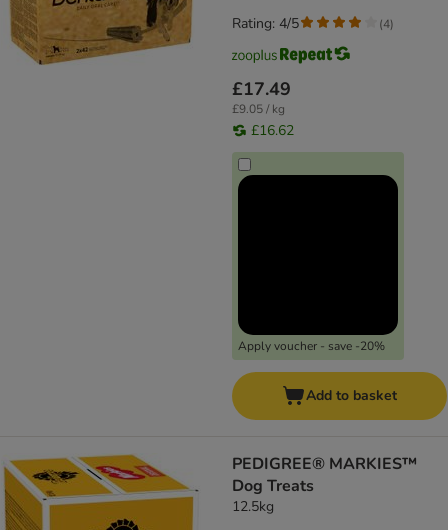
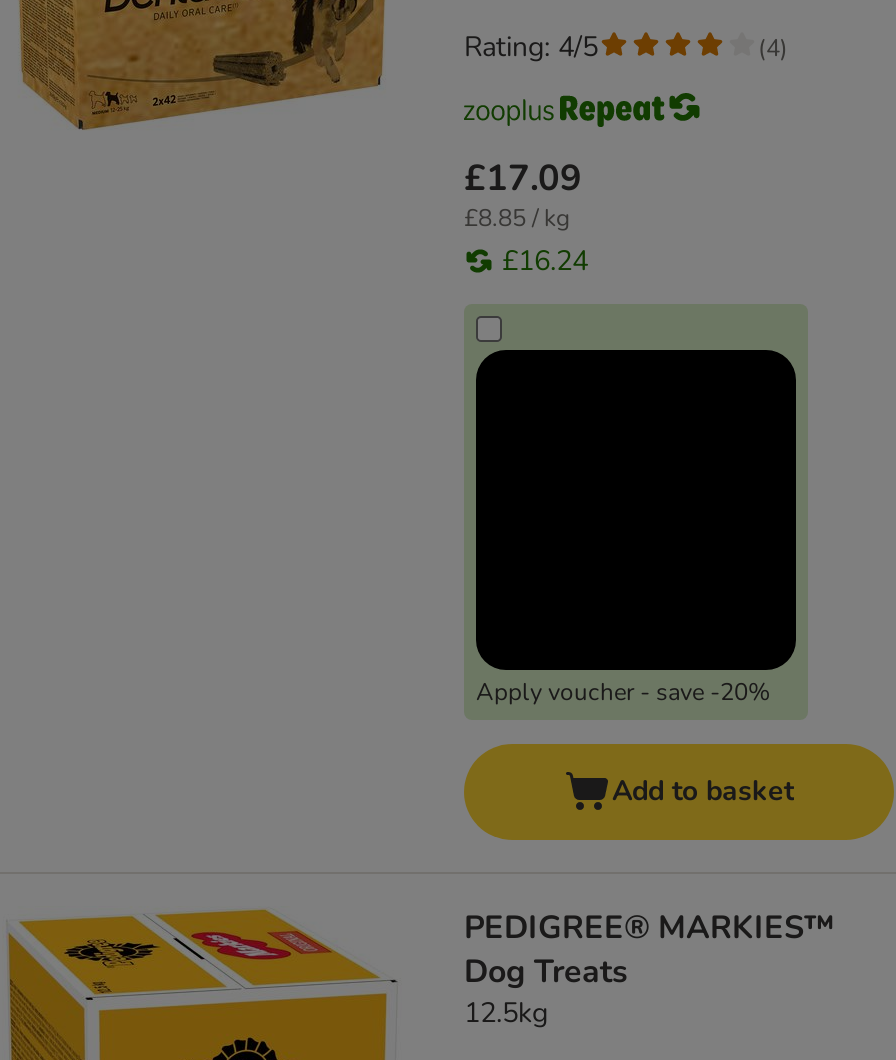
- £17.49
+ £17.09

- £9.05 / kg
+ £8.85 / kg

- £16.62
+ £16.24
